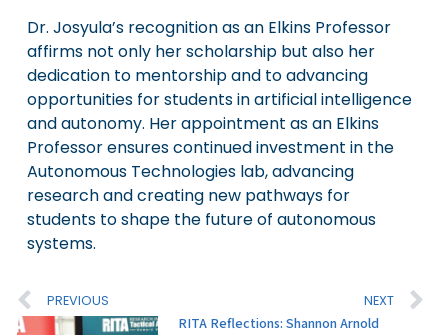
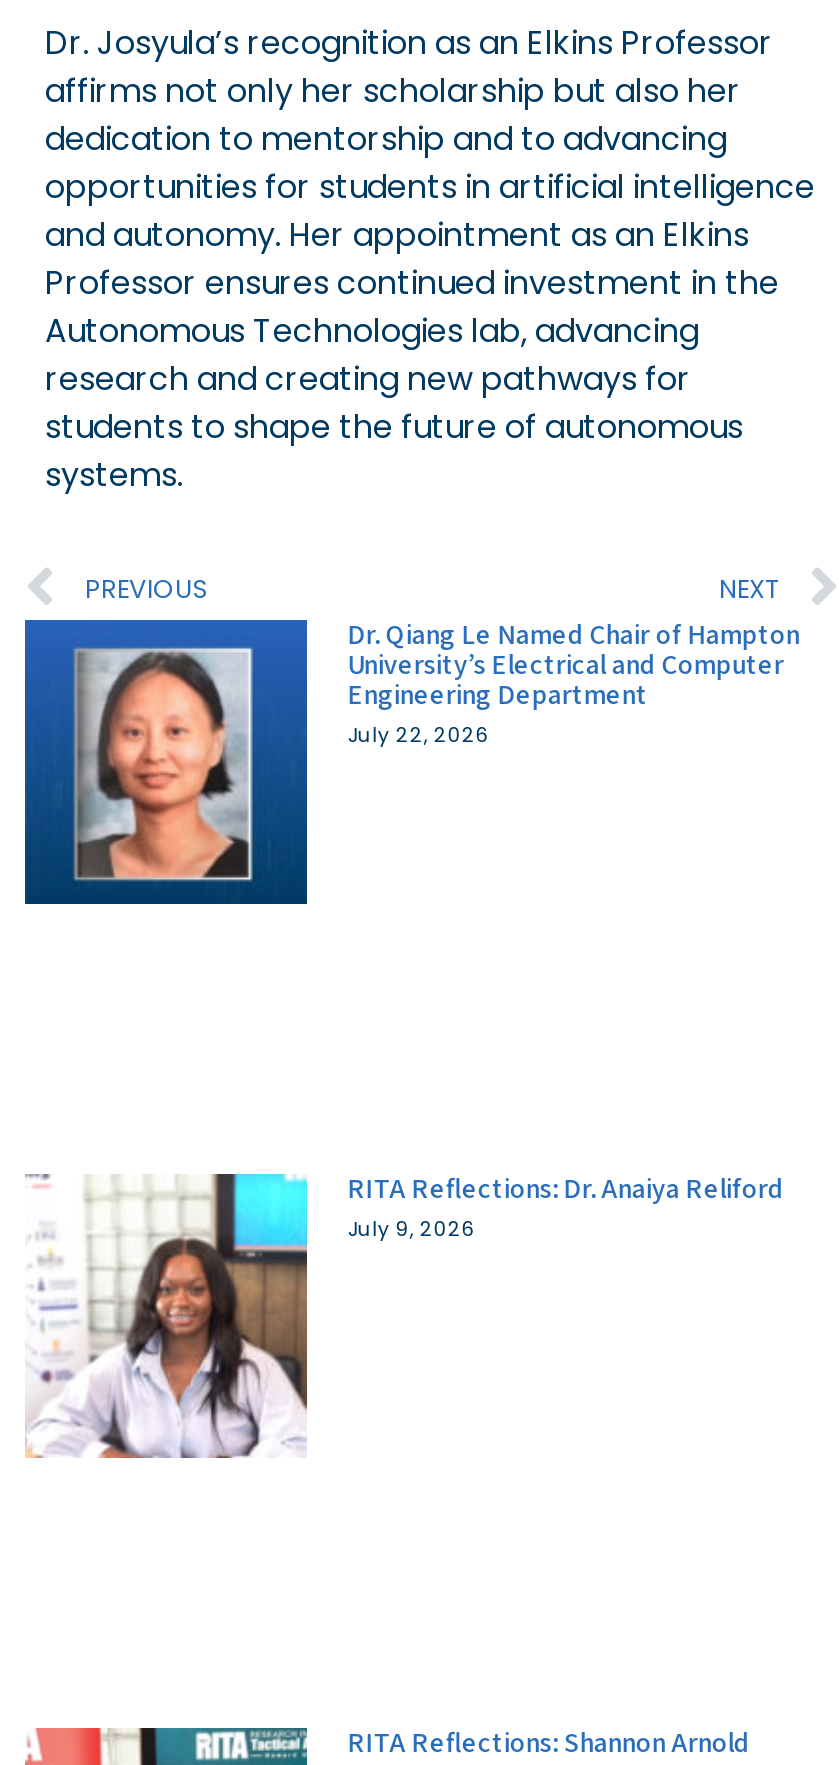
+ [image]
+ Dr. Qiang Le Named Chair of Hampton
+ University’s Electrical and Computer
+ Engineering Department
+ July 22, 2026

+ [image]
+ RITA Reflections: Dr. Anaiya Reliford
+ July 9, 2026
